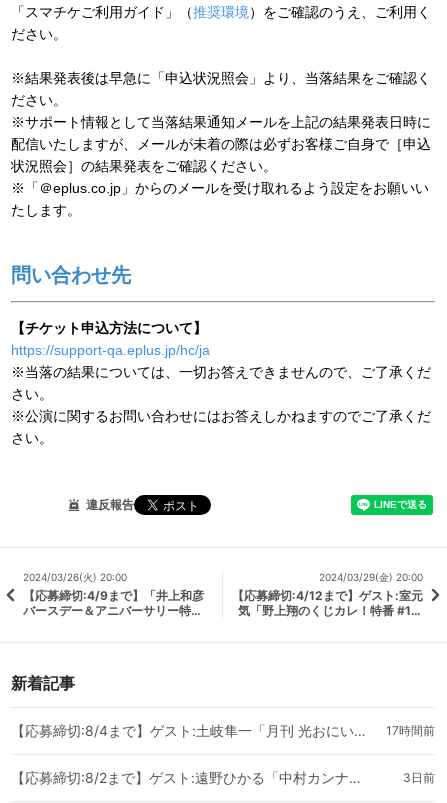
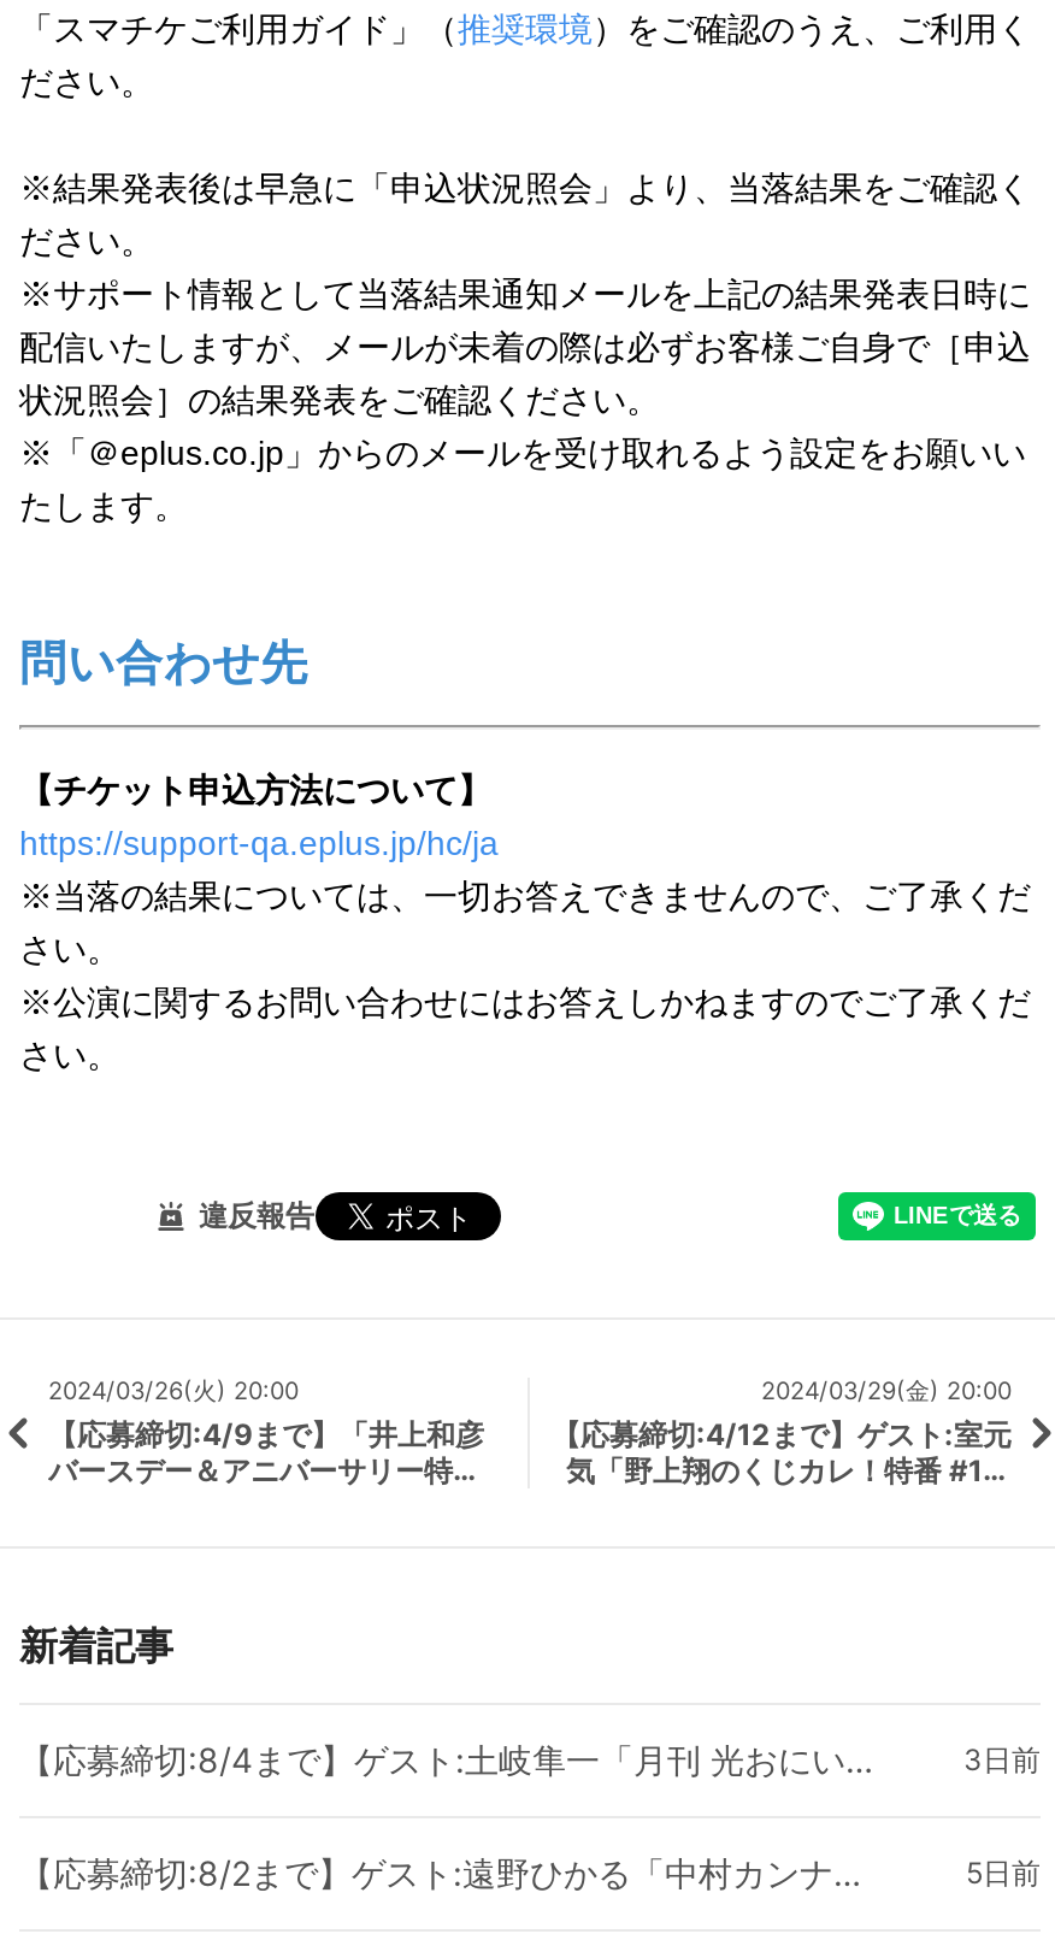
- 17時間前
+ 3日前

- 3日前
+ 5日前
